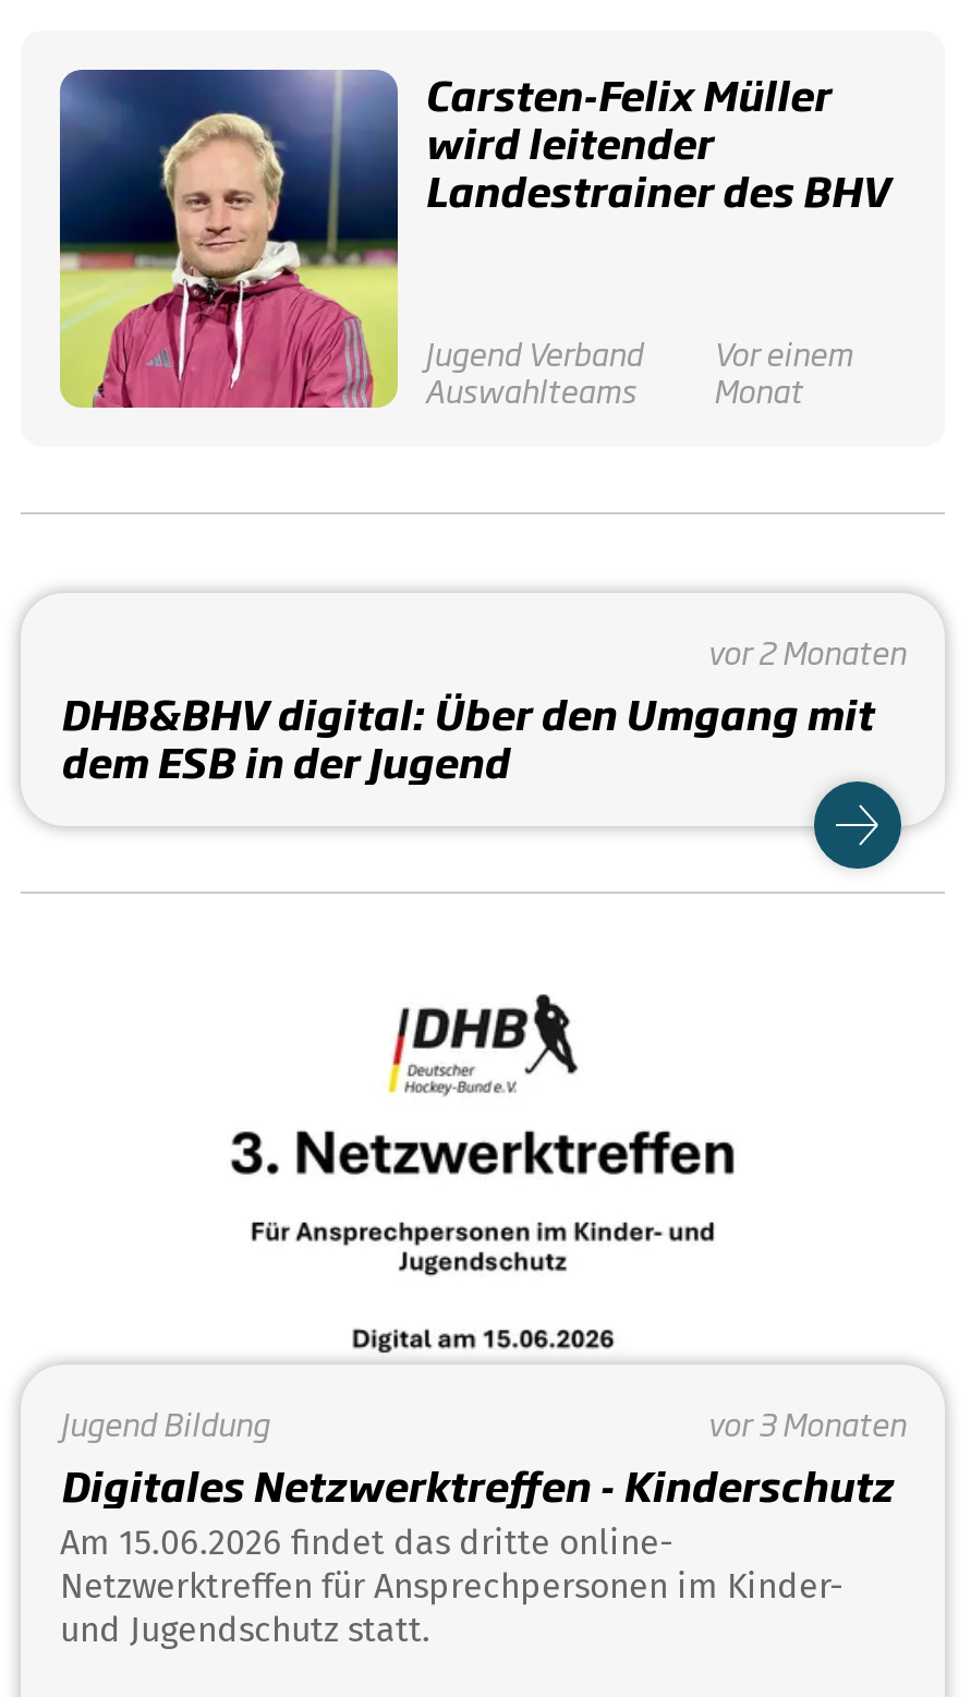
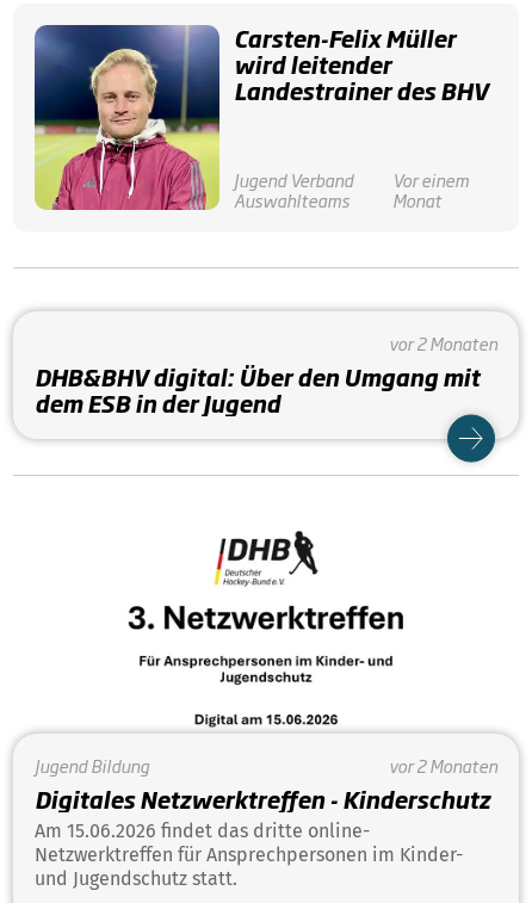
- vor 3 Monaten
+ vor 2 Monaten
